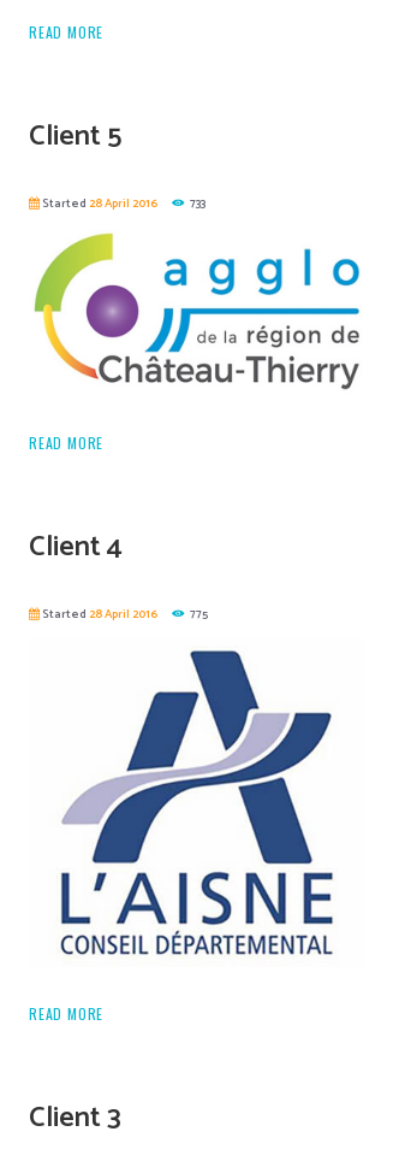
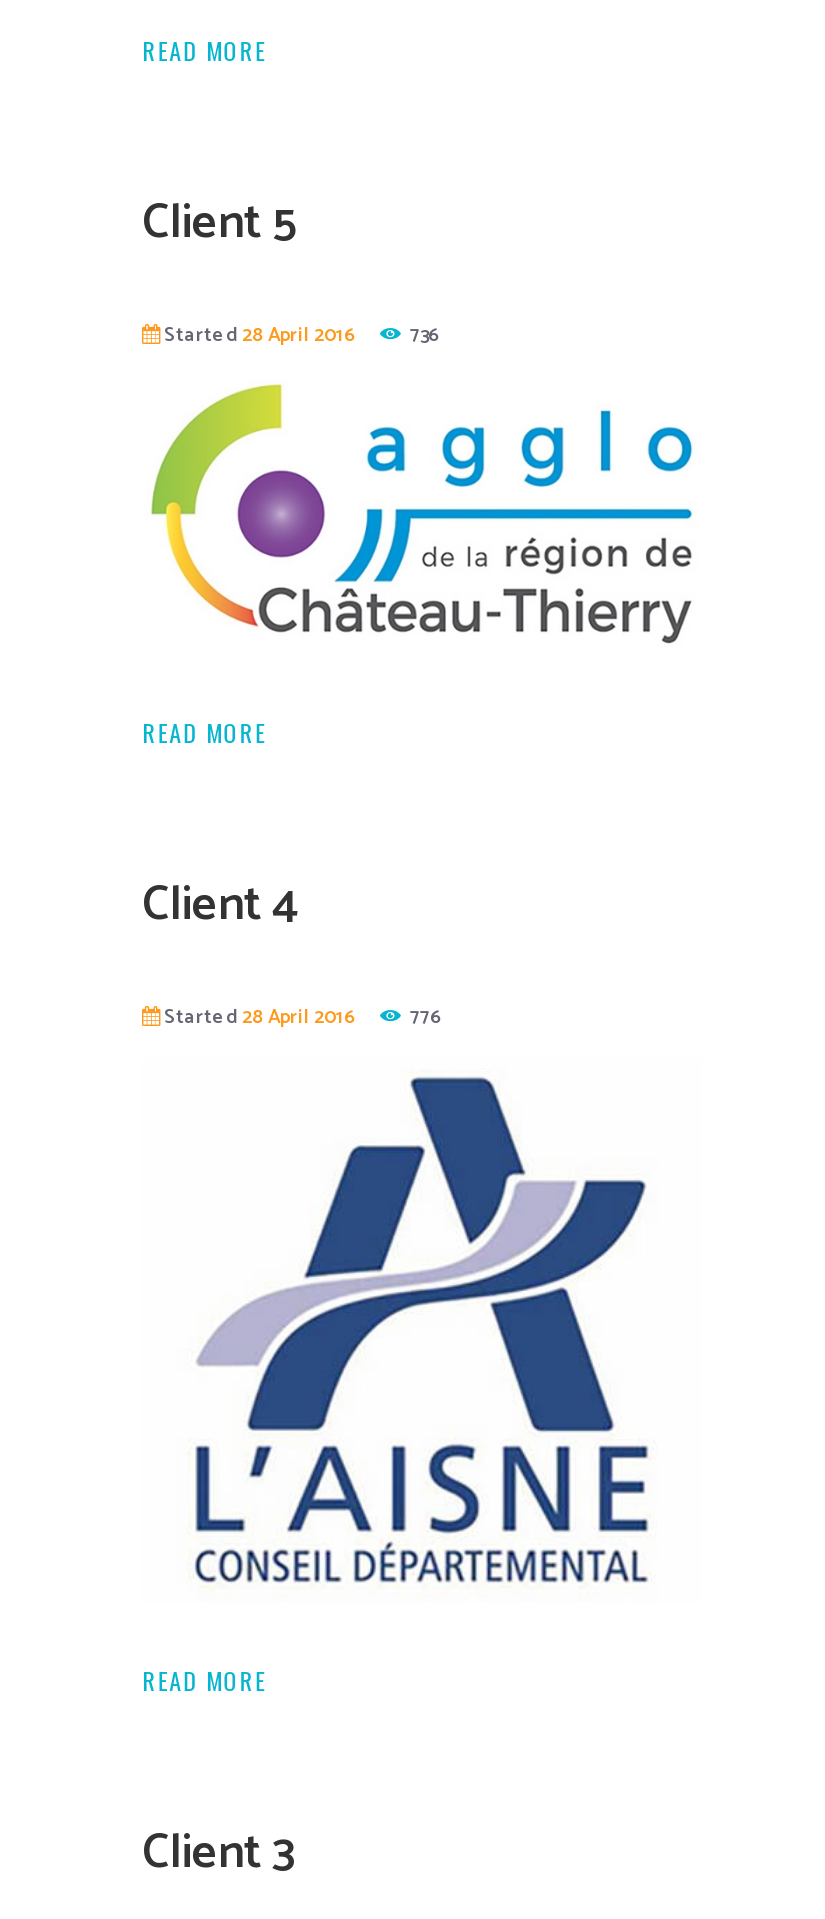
- Started 28 April 2016 733
+ Started 28 April 2016 736

- Started 28 April 2016 775
+ Started 28 April 2016 776
